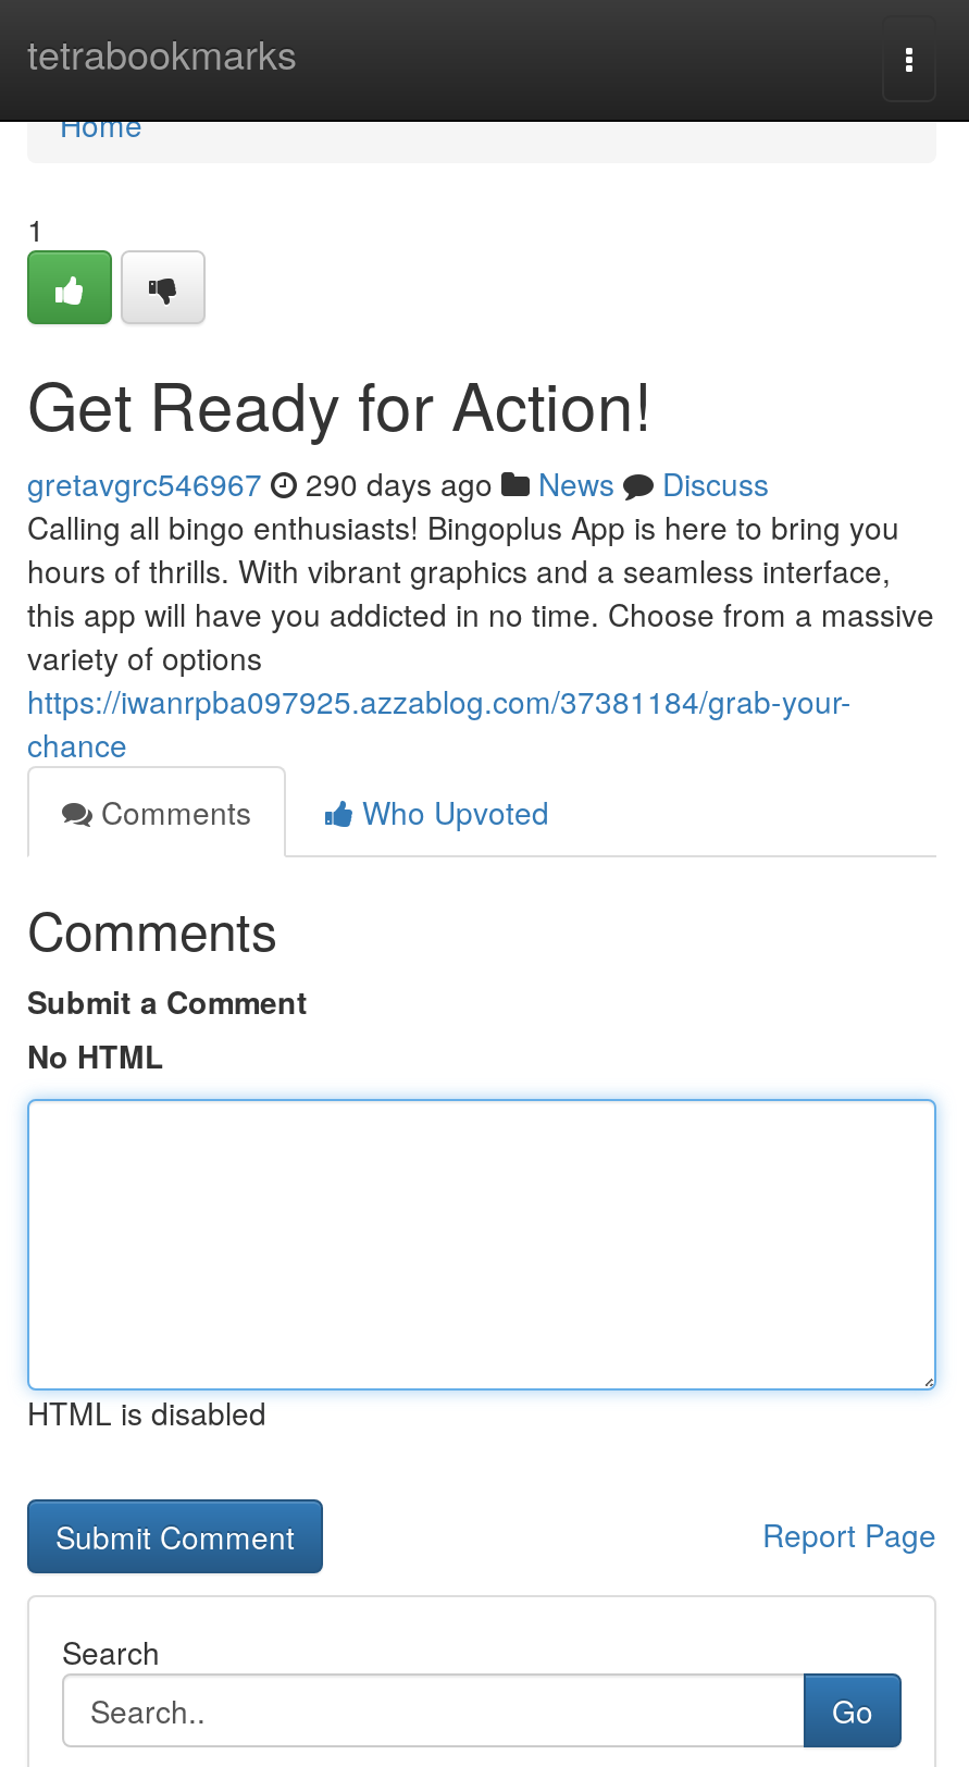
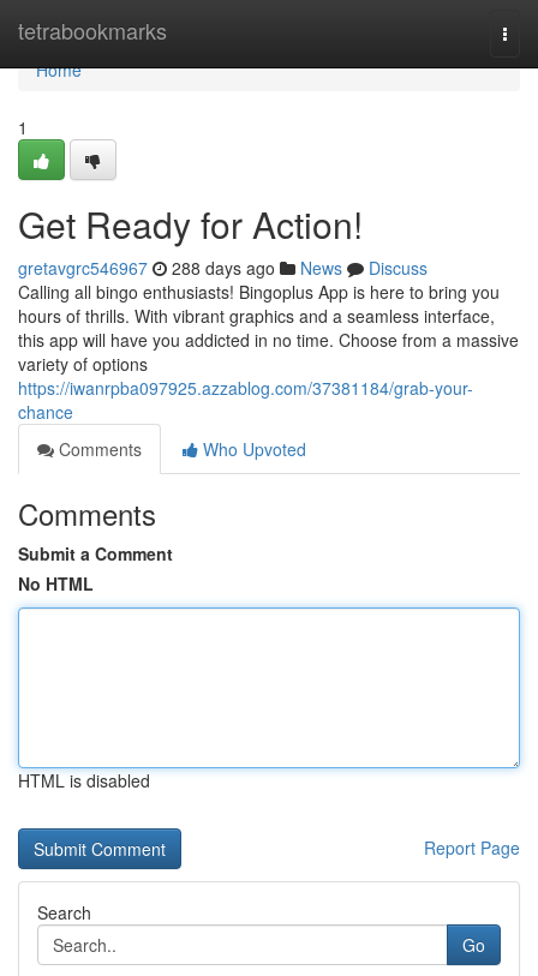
- gretavgrc546967 290 days ago News Discuss
+ gretavgrc546967 288 days ago News Discuss
